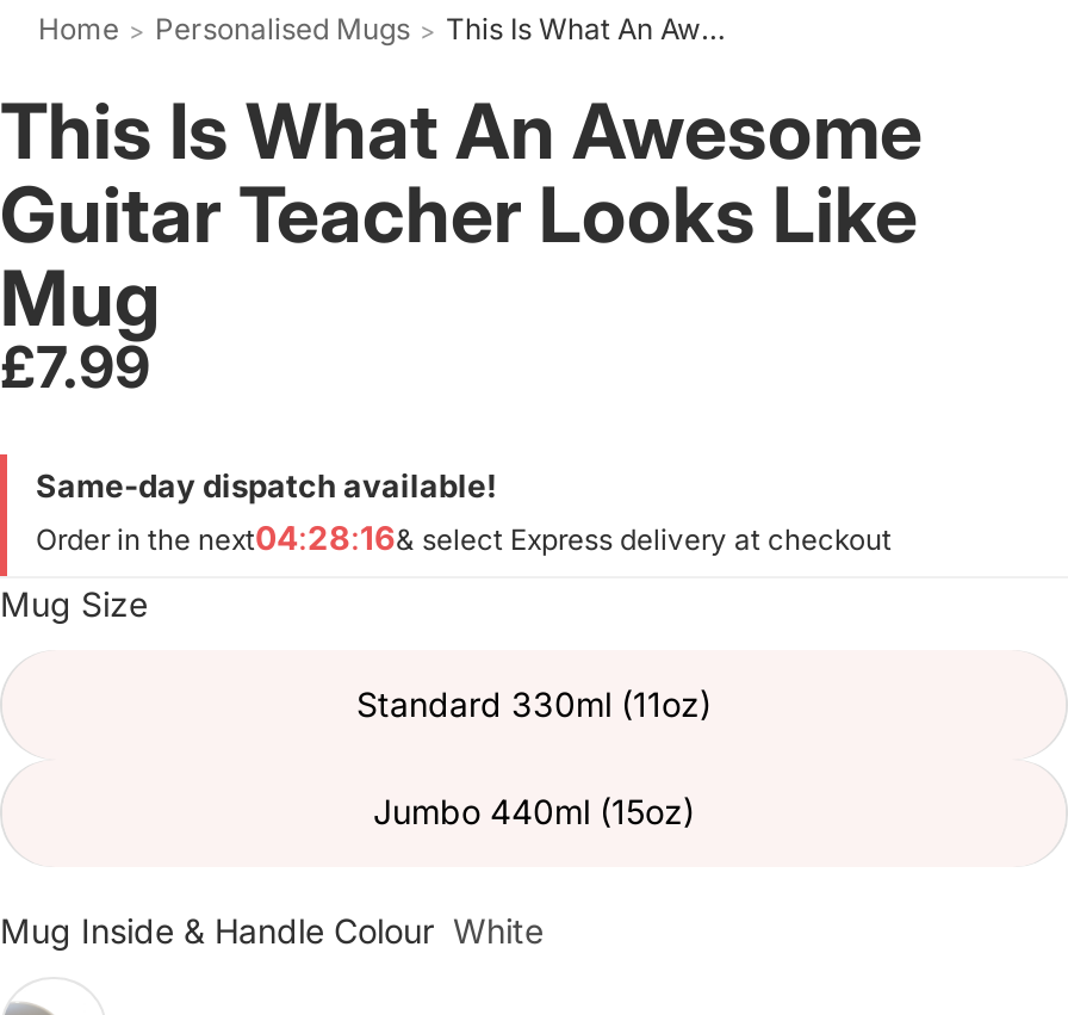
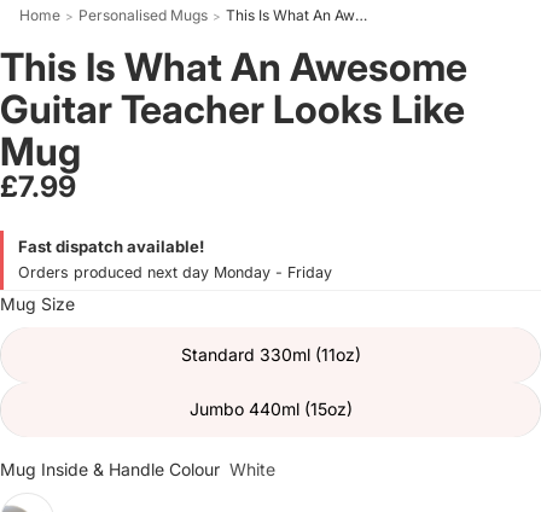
- Same-day dispatch available!
- Order in the next04:28:16& select Express delivery at checkout
+ Fast dispatch available!
+ Orders produced next day Monday - Friday
